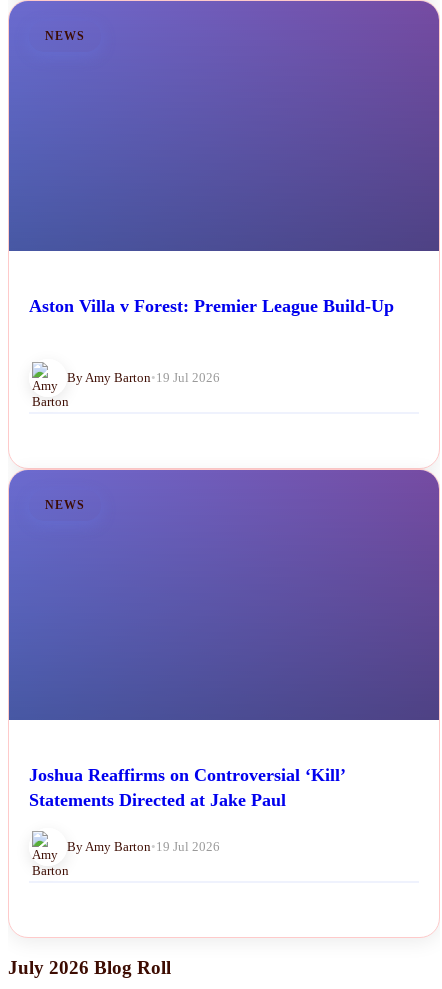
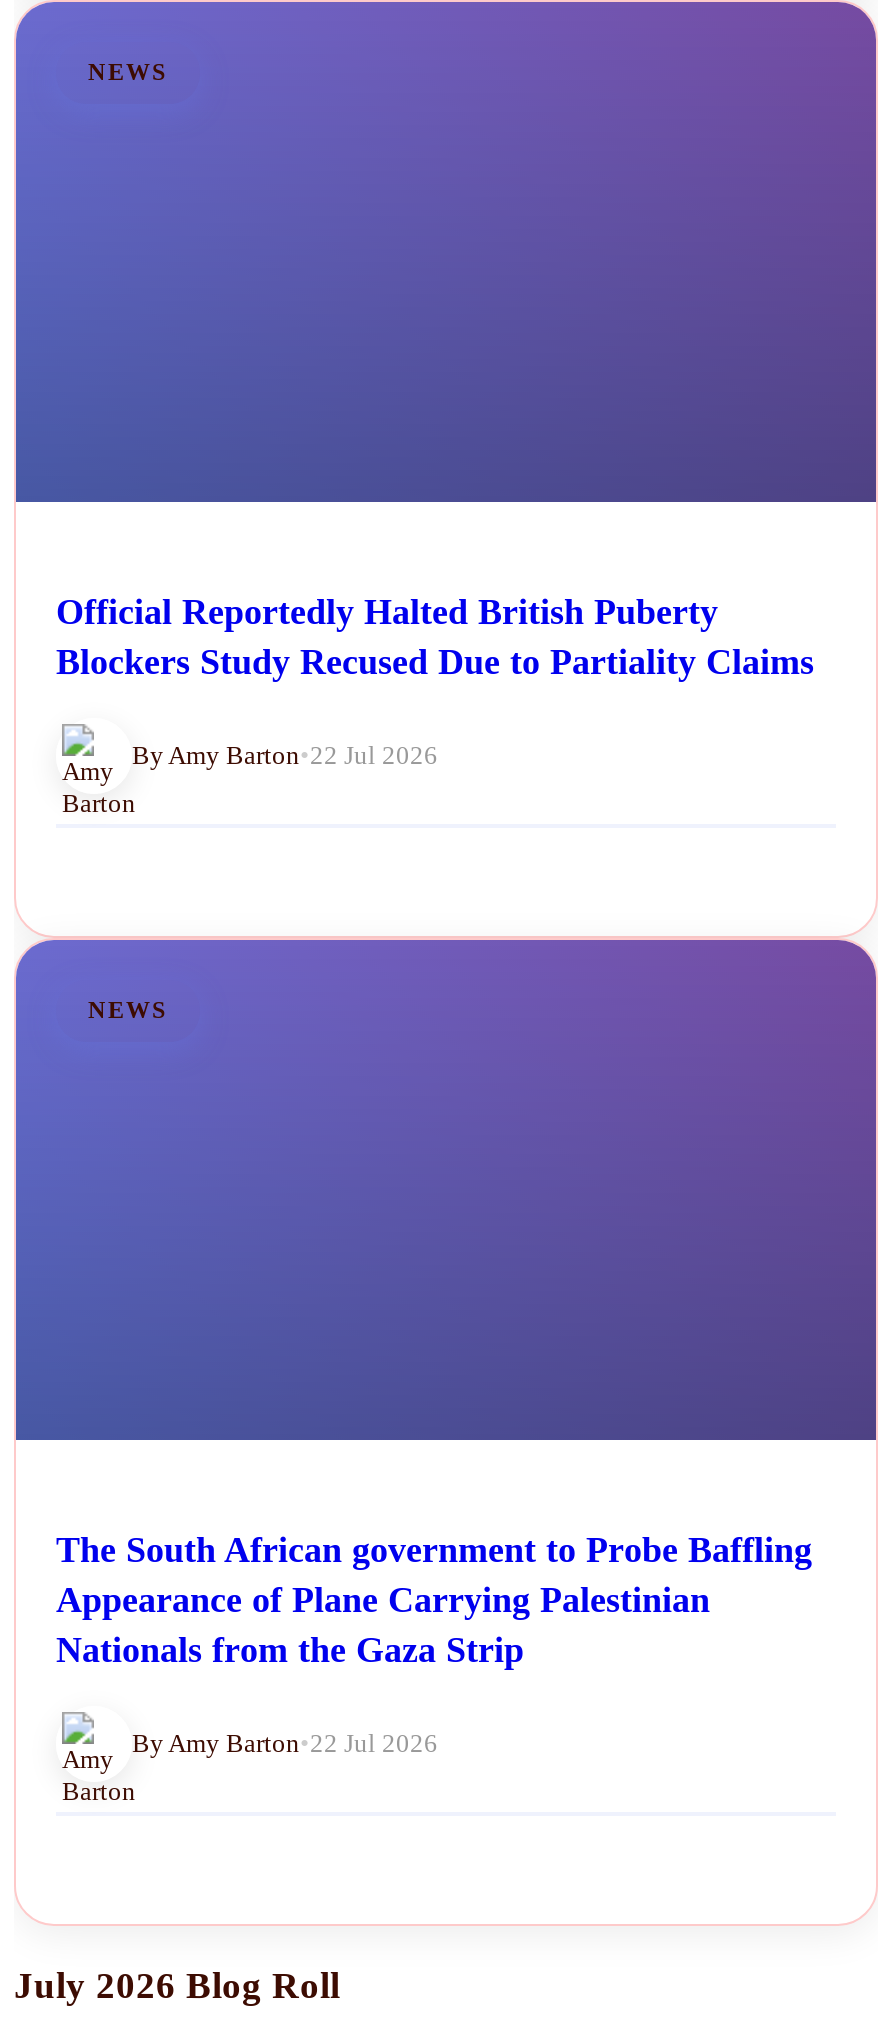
- Aston Villa v Forest: Premier League Build-Up
+ Official Reportedly Halted British Puberty
+ Blockers Study Recused Due to Partiality Claims

- By Amy Barton • 19 Jul 2026
+ By Amy Barton • 22 Jul 2026

- Joshua Reaffirms on Controversial ‘Kill’
- Statements Directed at Jake Paul
+ The South African government to Probe Baffling
+ Appearance of Plane Carrying Palestinian
+ Nationals from the Gaza Strip

- By Amy Barton • 19 Jul 2026
+ By Amy Barton • 22 Jul 2026
